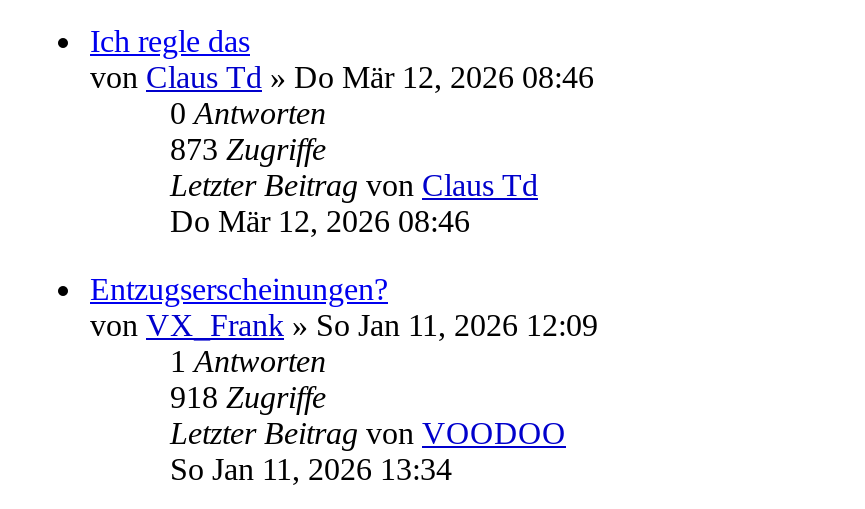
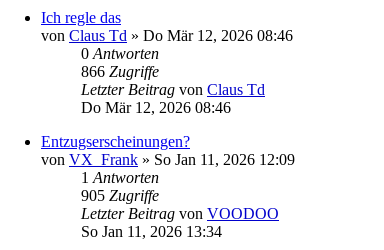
- 873 Zugriffe
+ 866 Zugriffe

- 918 Zugriffe
+ 905 Zugriffe
